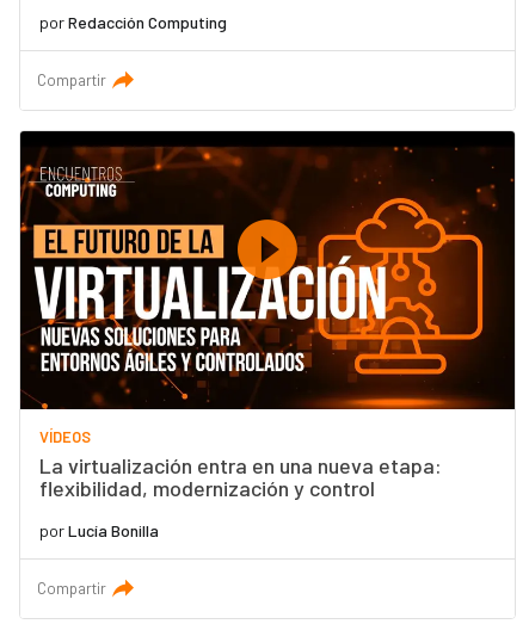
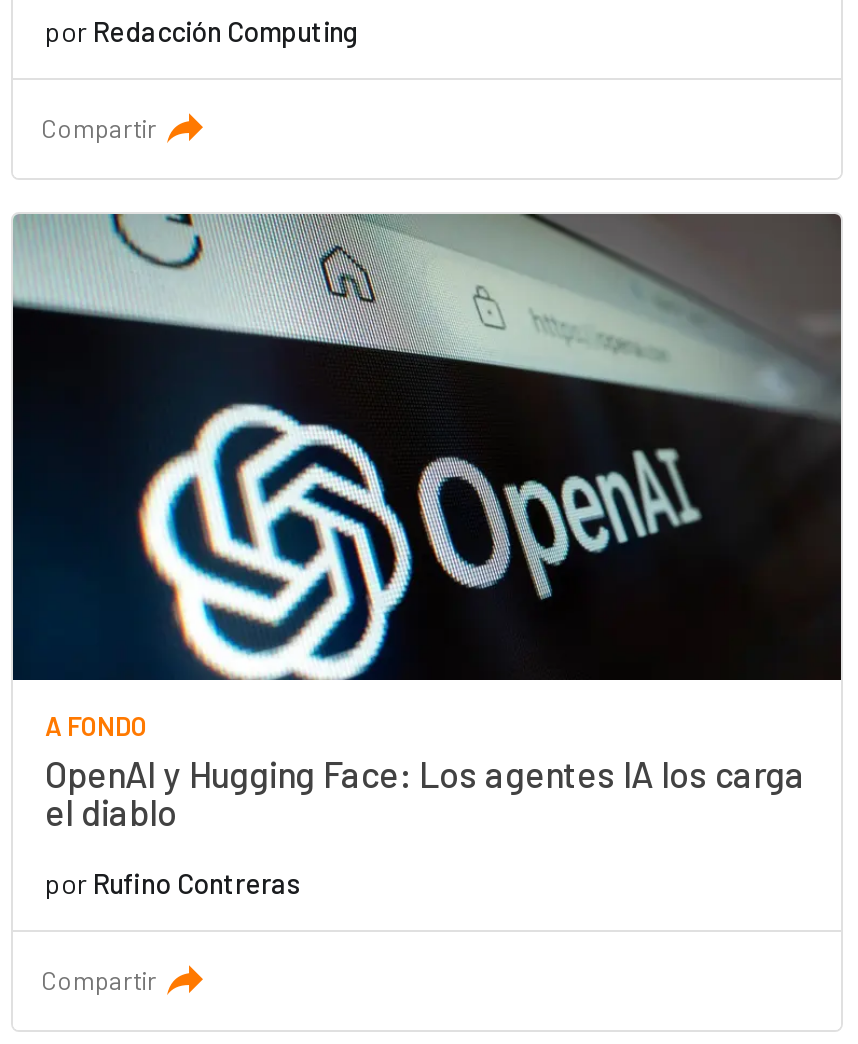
- [image]
- VÍDEOS
- La virtualización entra en una nueva etapa:
- flexibilidad, modernización y control
+ [image]
+ A FONDO
+ OpenAI y Hugging Face: Los agentes IA los carga
+ el diablo

- por Lucía Bonilla
+ por Rufino Contreras
